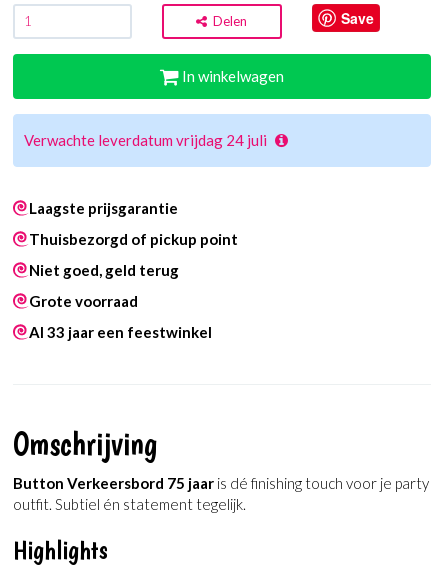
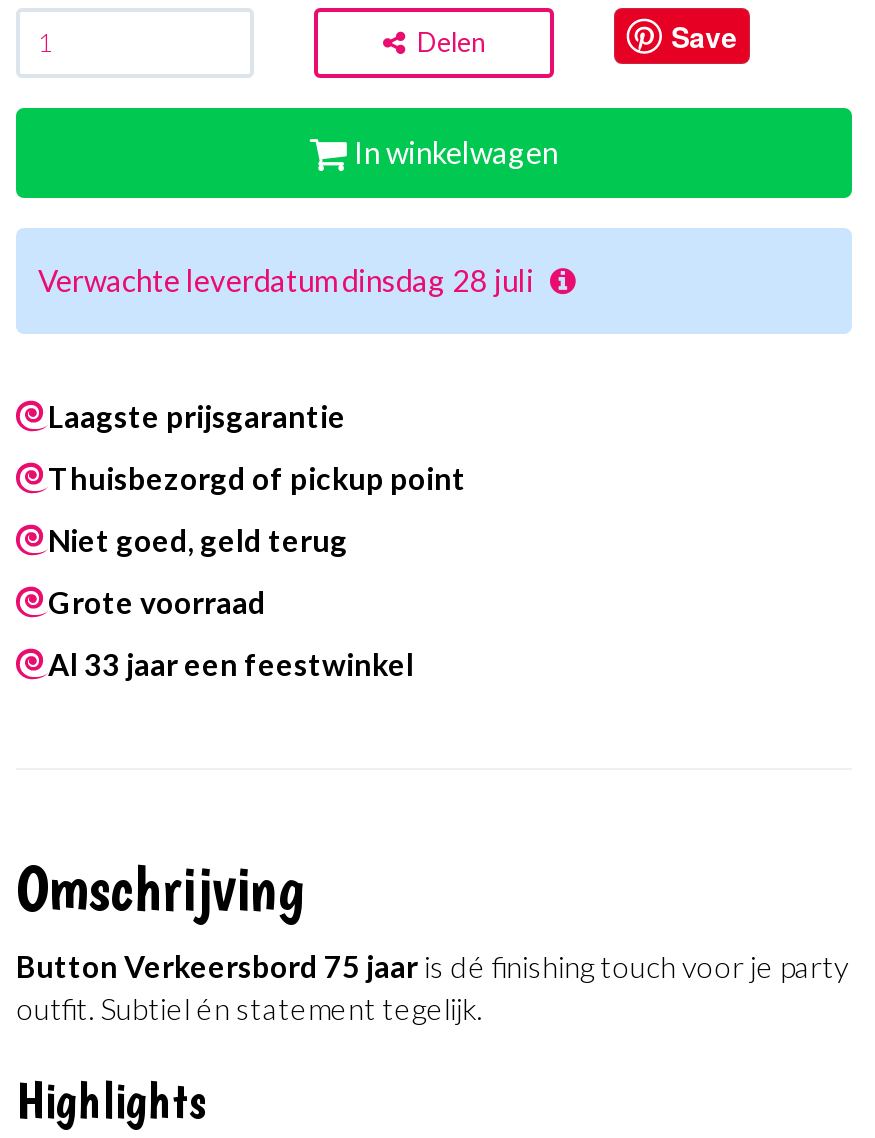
- Verwachte leverdatum vrijdag 24 juli
+ Verwachte leverdatum dinsdag 28 juli
